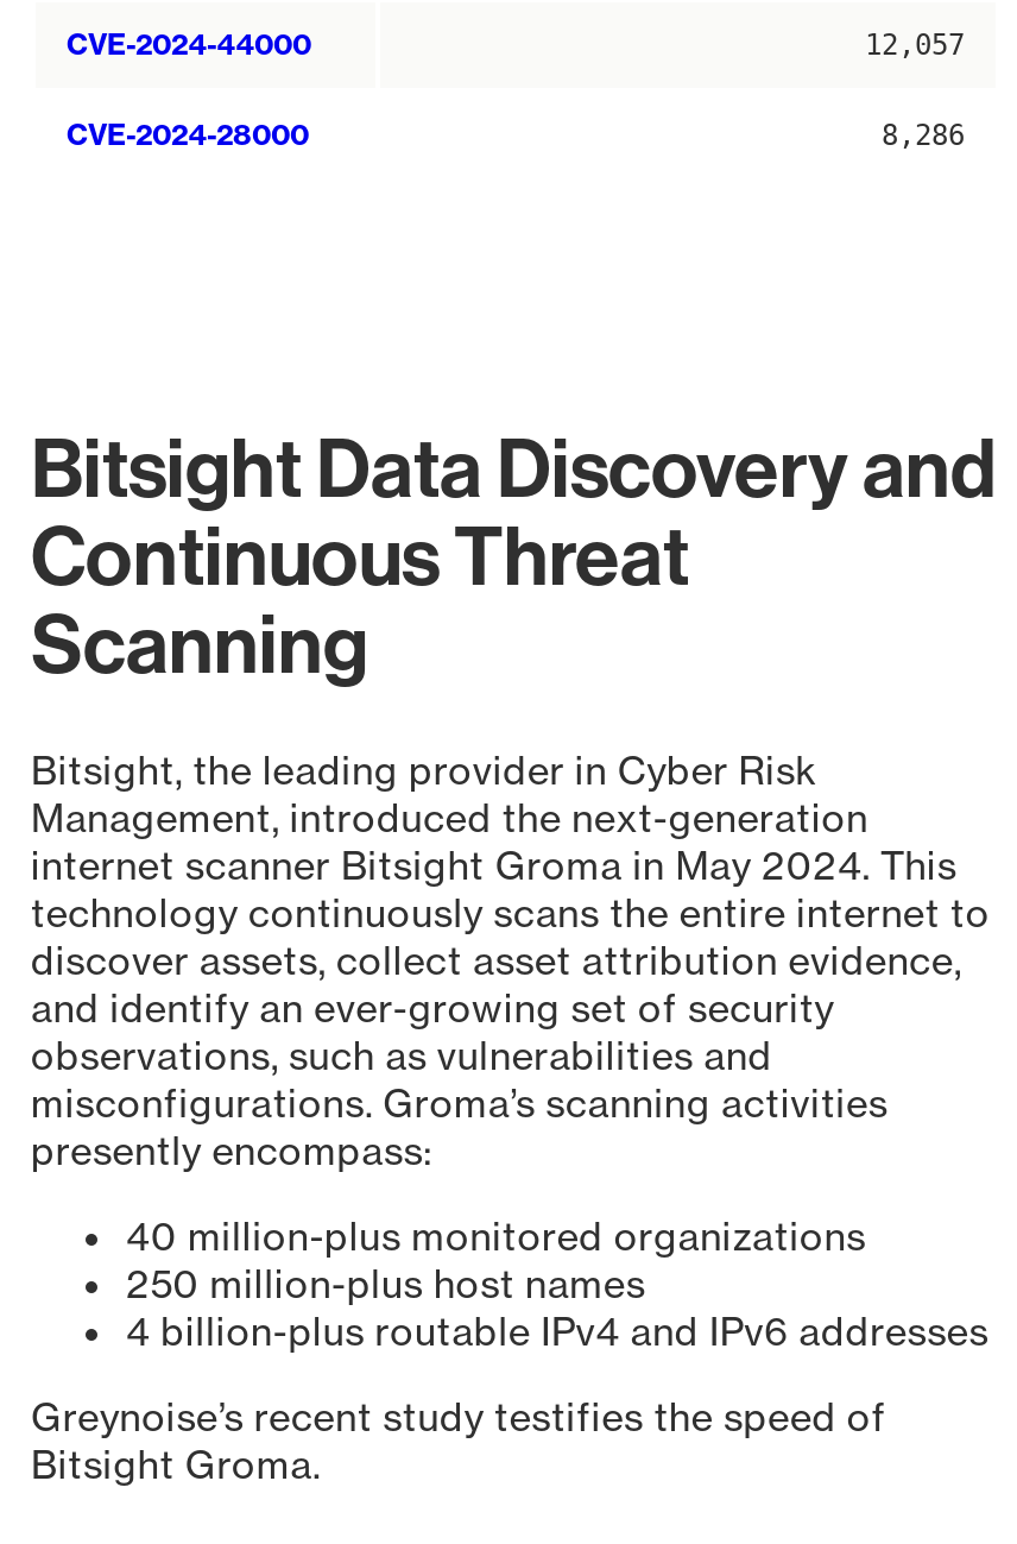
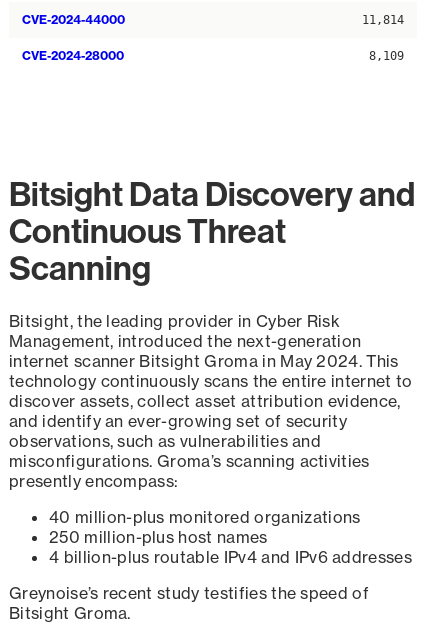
- 12,057
+ 11,814

- 8,286
+ 8,109
